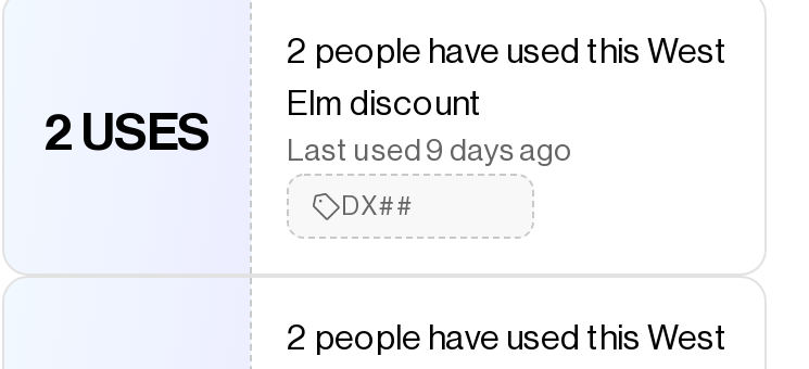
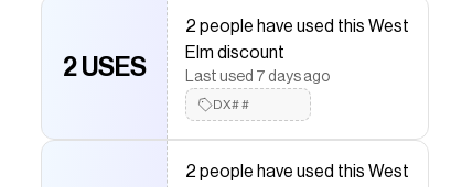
- Last used 9 days ago
+ Last used 7 days ago
